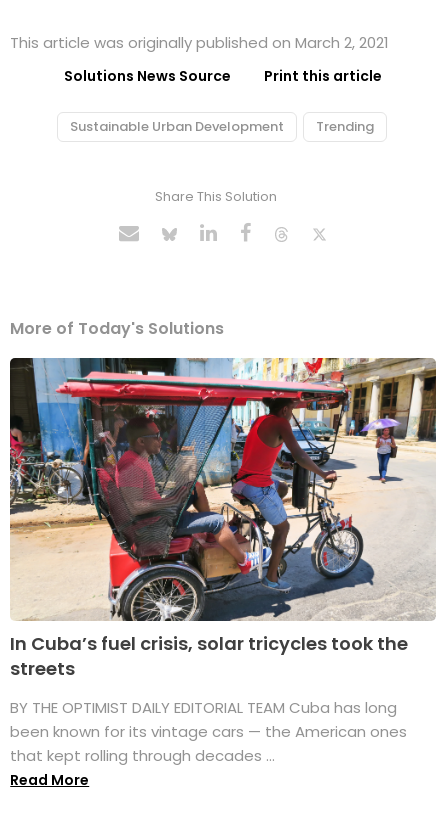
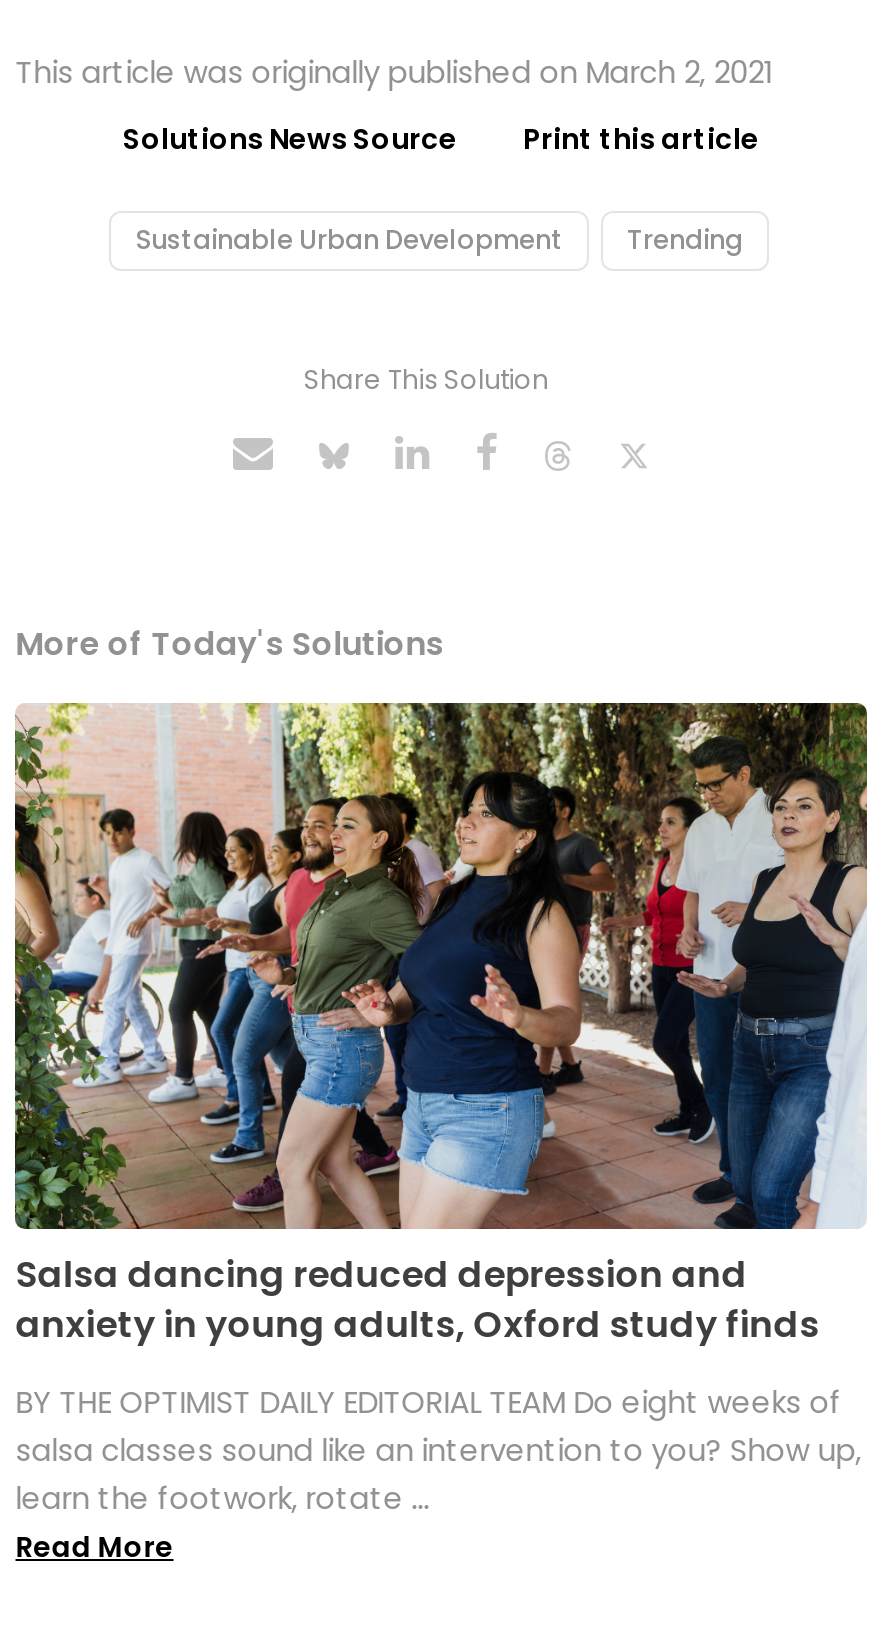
- [image]
- In Cuba’s fuel crisis, solar tricycles took the
- streets
+ [image]
+ Salsa dancing reduced depression and
+ anxiety in young adults, Oxford study finds

- BY THE OPTIMIST DAILY EDITORIAL TEAM Cuba has long
- been known for its vintage cars — the American ones
- that kept rolling through decades ...
+ BY THE OPTIMIST DAILY EDITORIAL TEAM Do eight weeks of
+ salsa classes sound like an intervention to you? Show up,
+ learn the footwork, rotate ...
